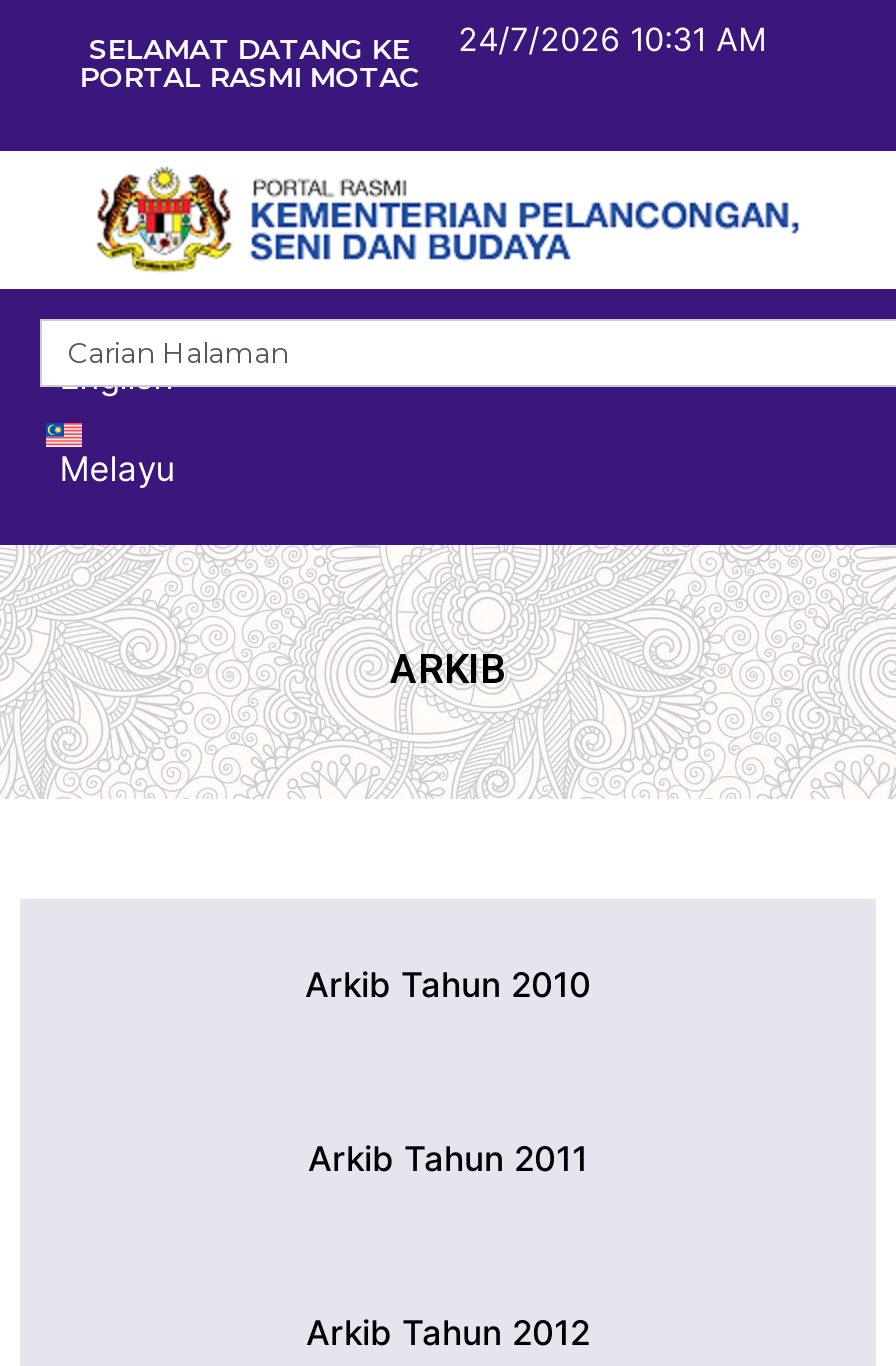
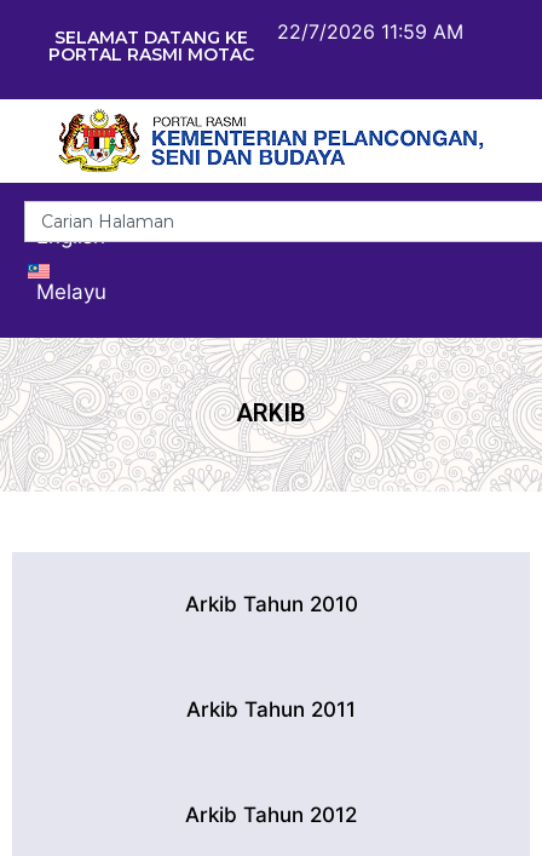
- SELAMAT DATANG KE 24/7/2026 10:31 AM
+ SELAMAT DATANG KE 22/7/2026 11:59 AM
